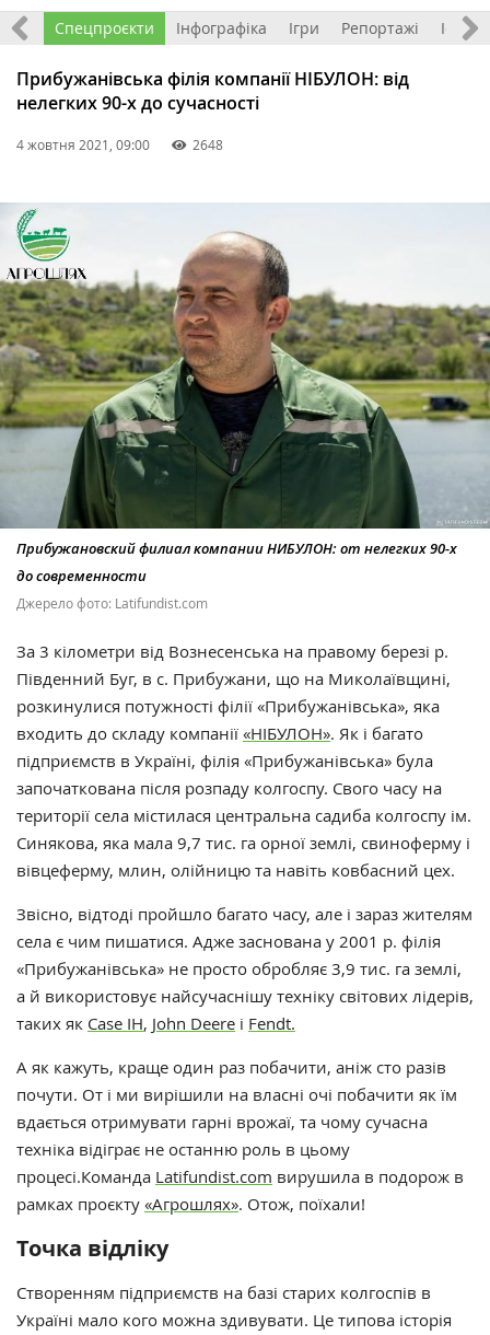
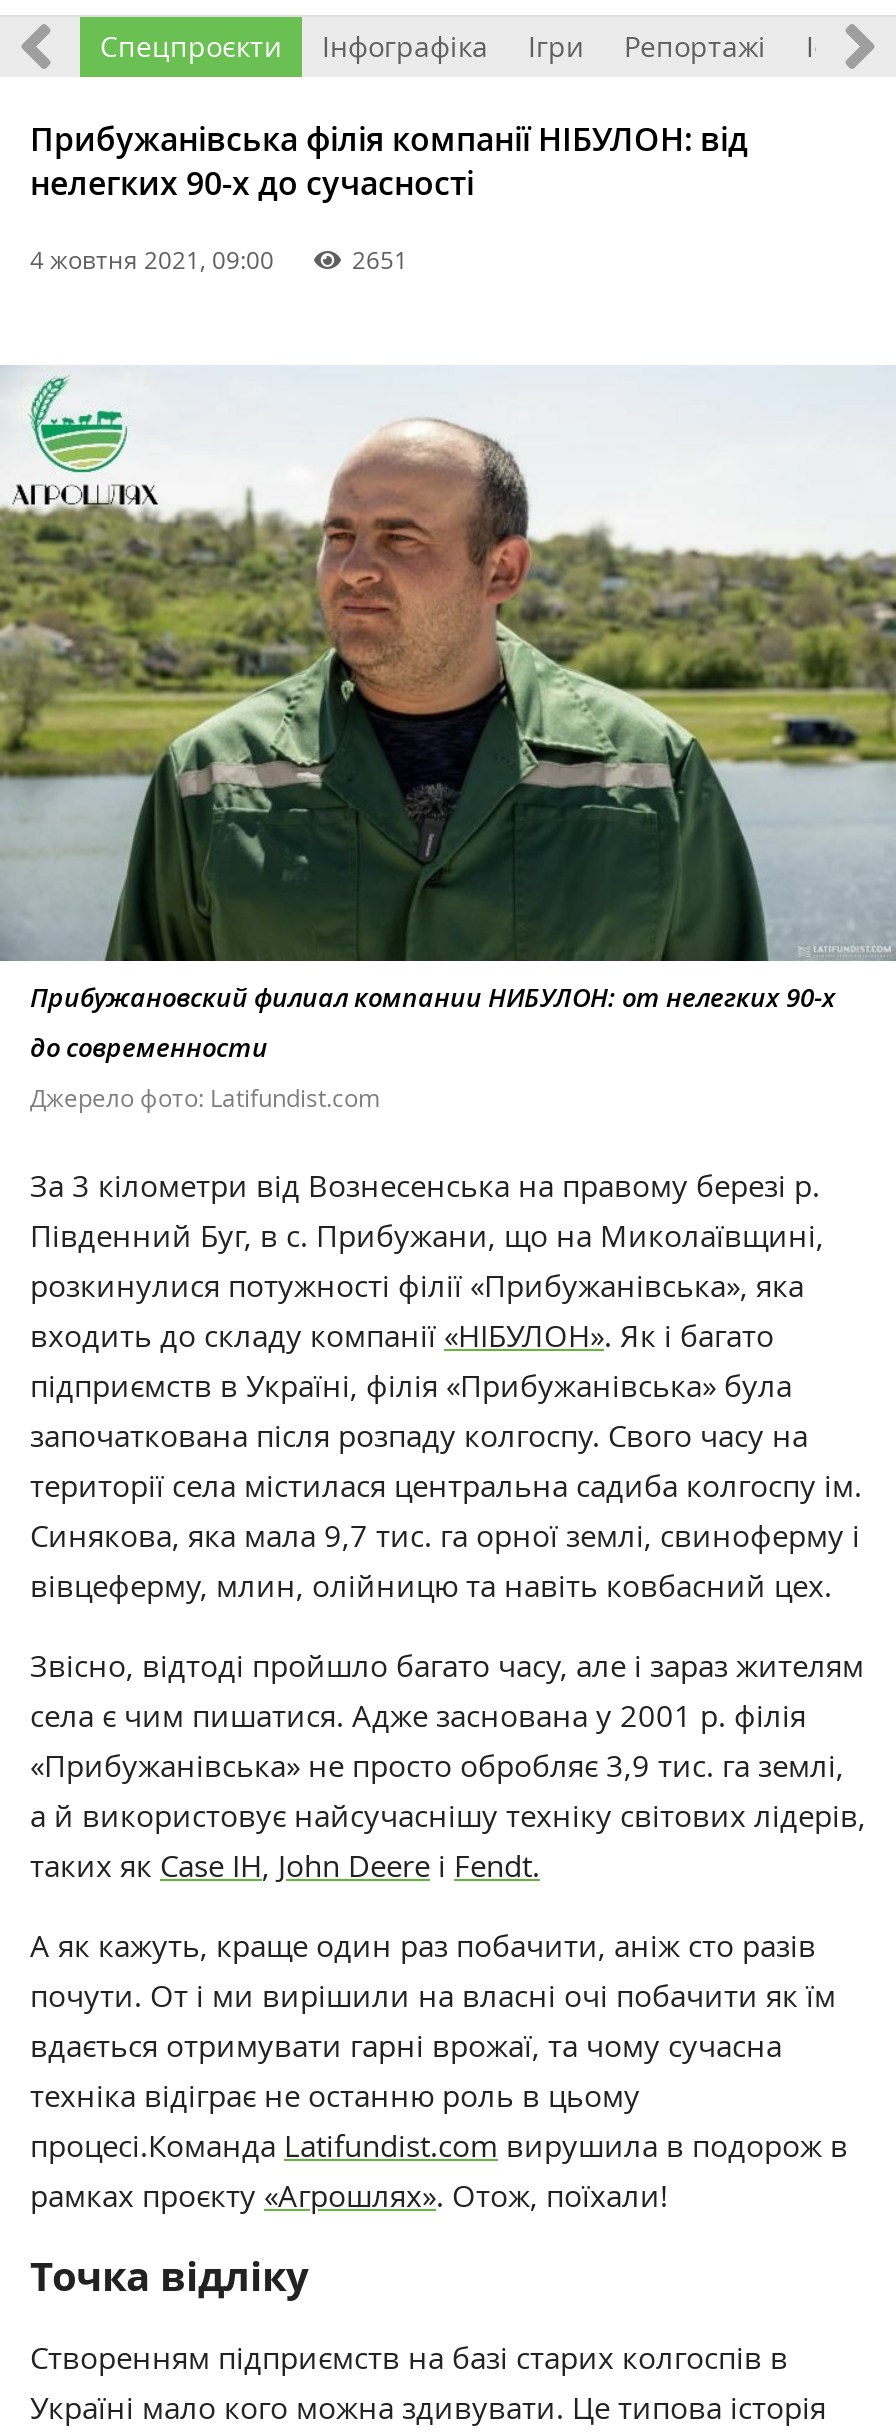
- 2648
+ 2651
